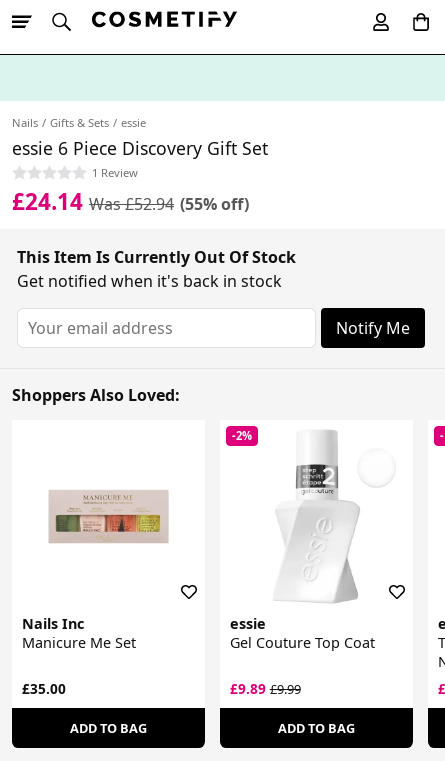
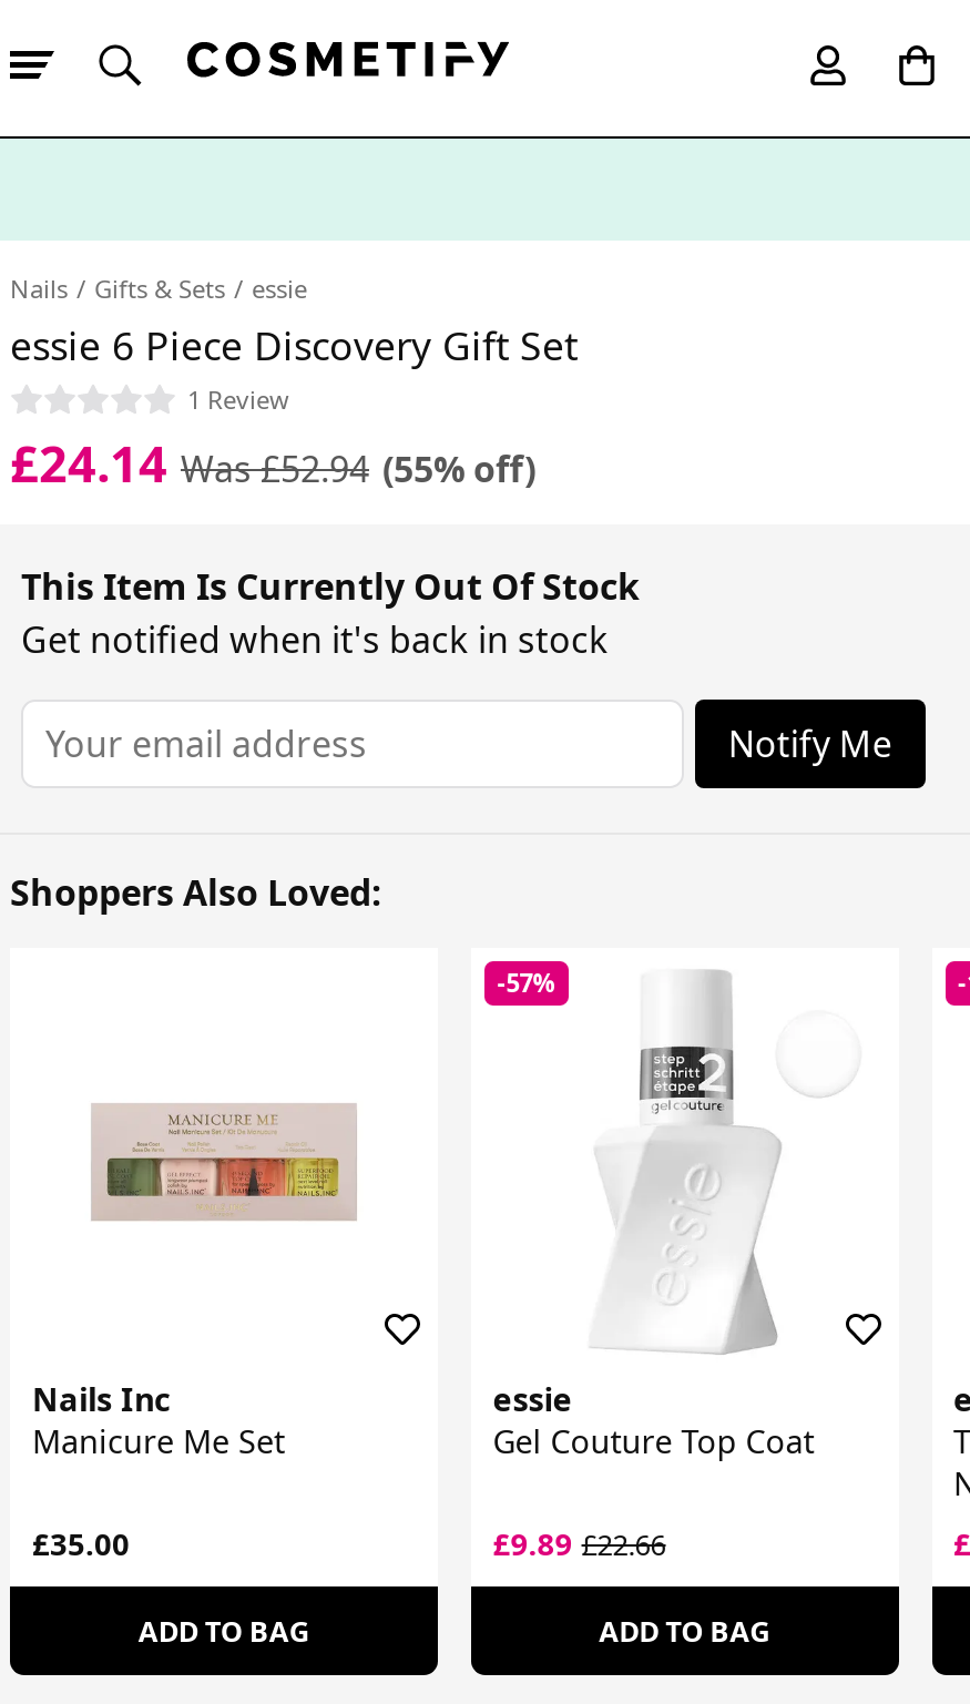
- -2%
+ -57%

- £9.89 £9.99
+ £9.89 £22.66
